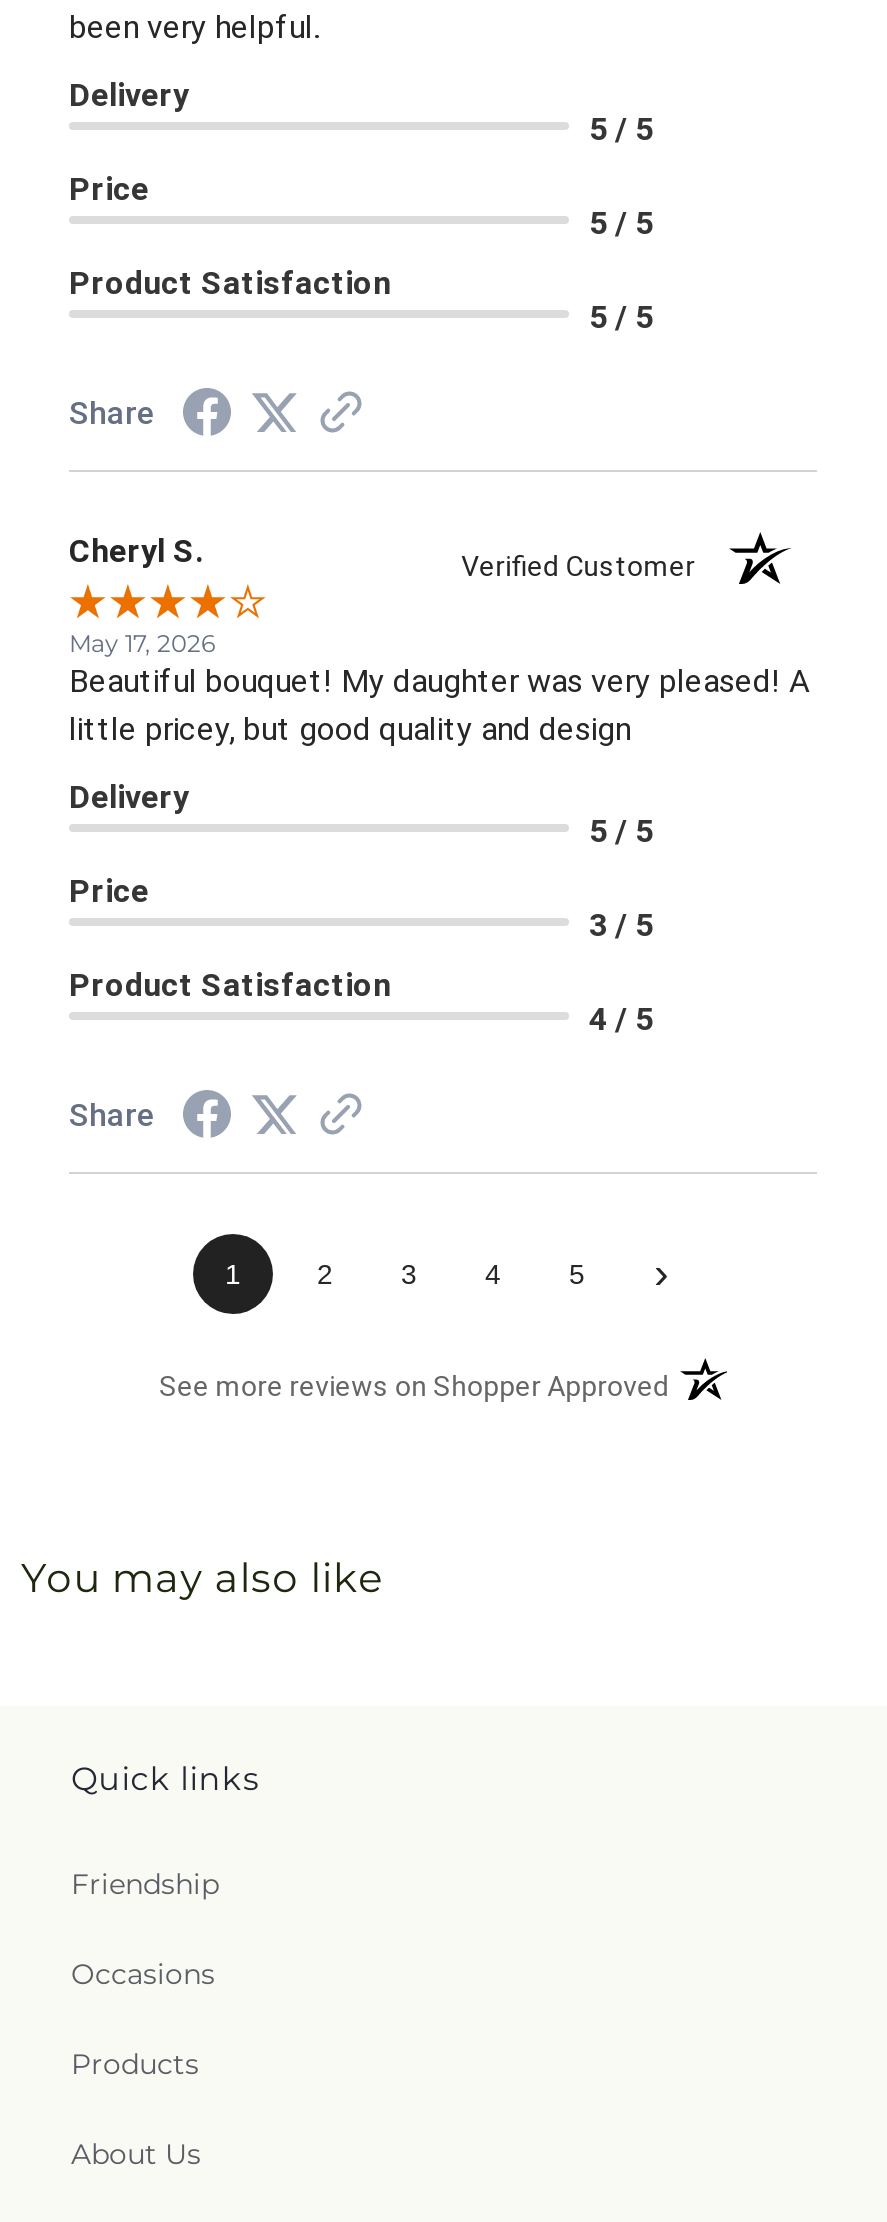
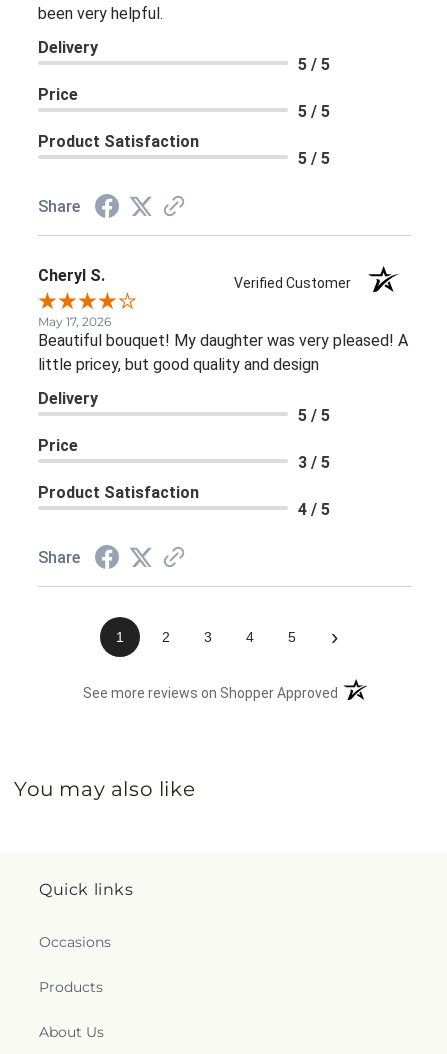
- Friendship
